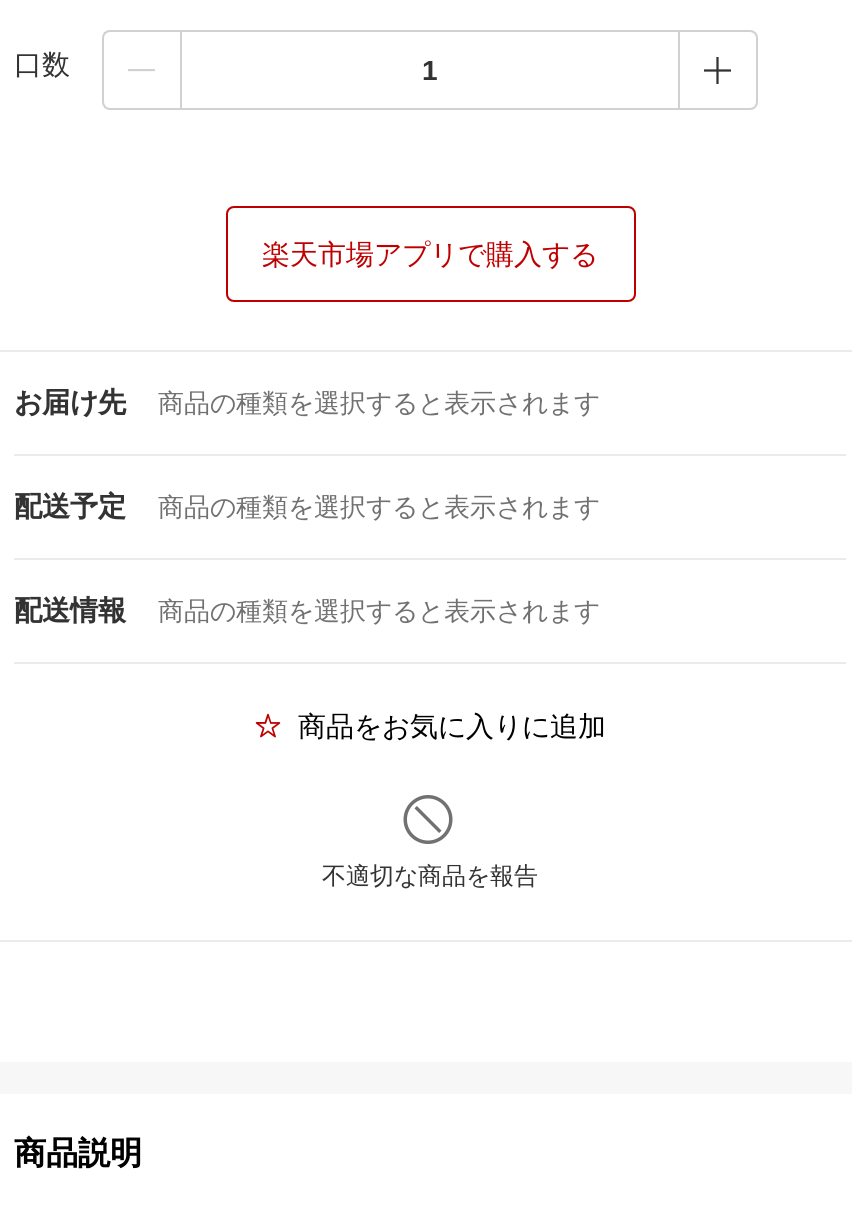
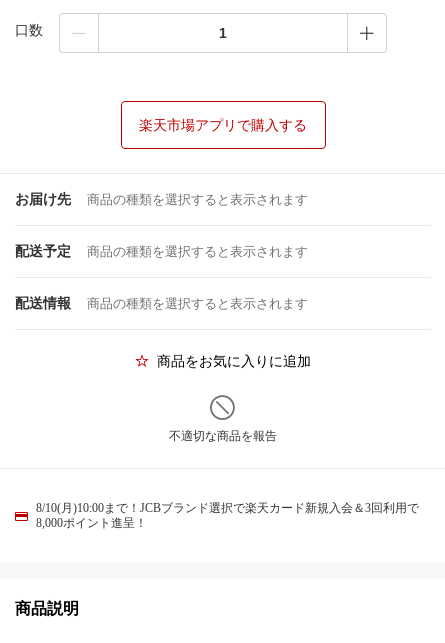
+ 8/10(月)10:00まで！JCBブランド選択で楽天カード新規入会＆3回利用で
+ 8,000ポイント進呈！
